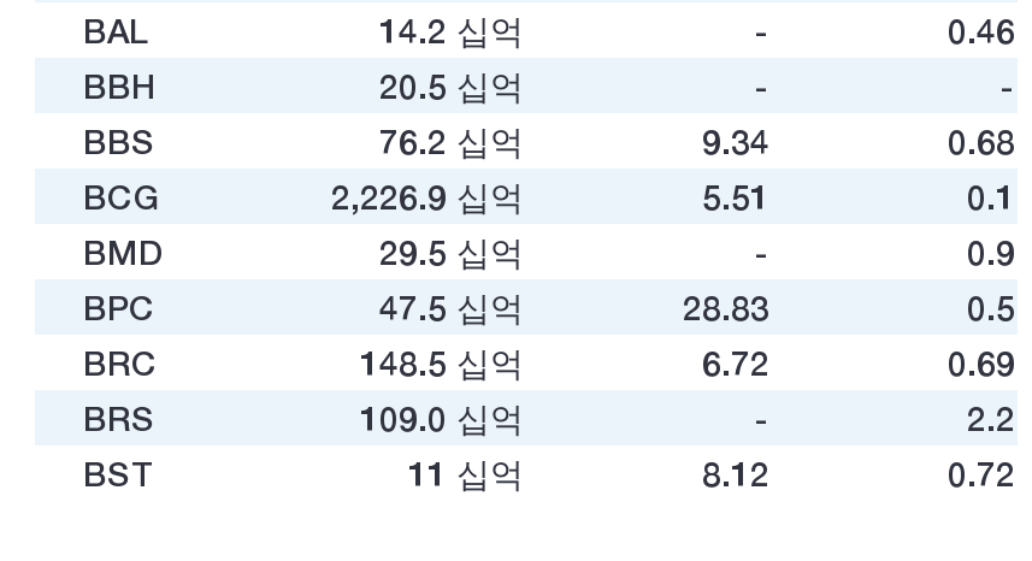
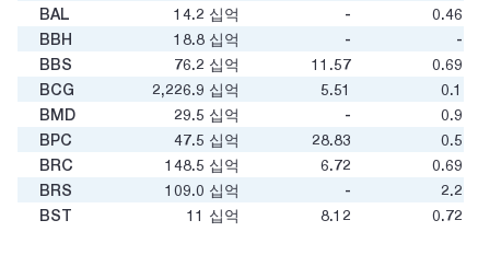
- 20.5 십억
+ 18.8 십억

- 9.34
+ 11.57

- 0.68
+ 0.69
